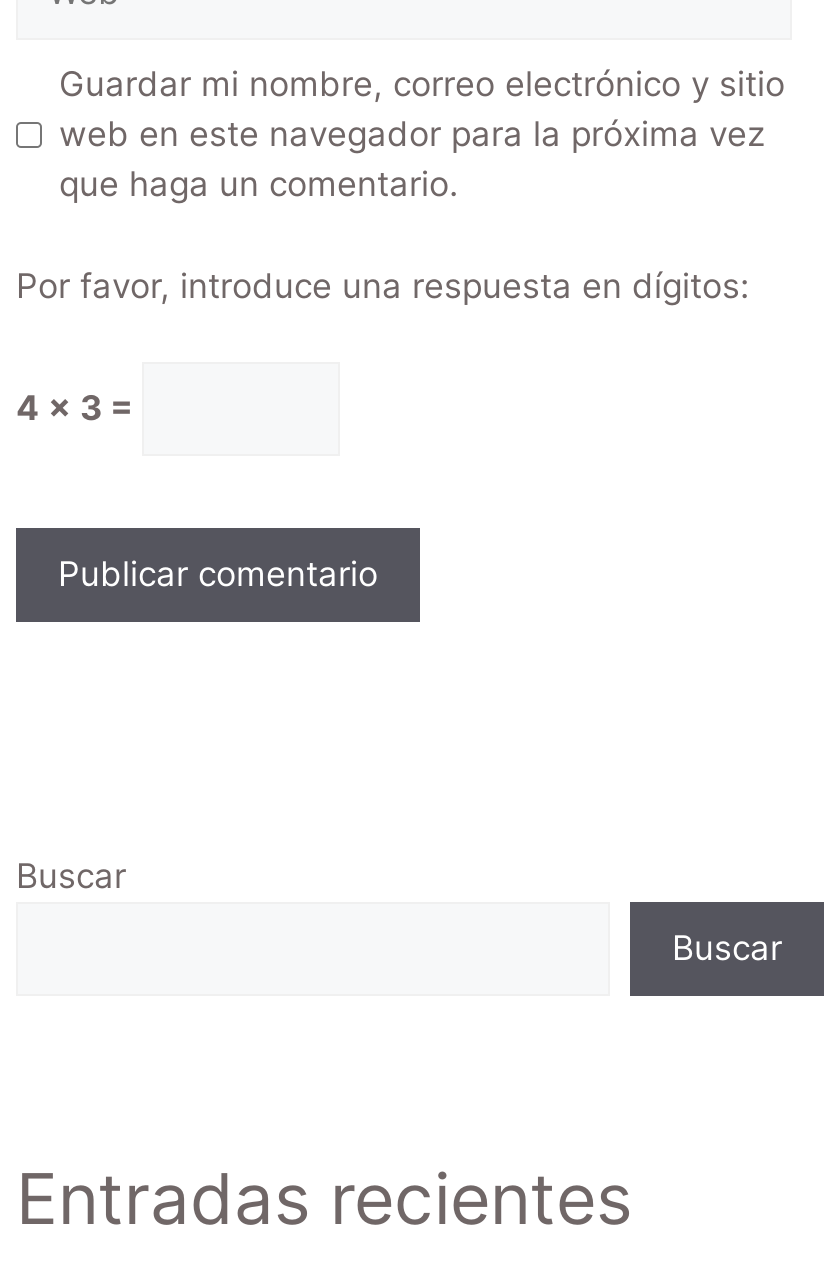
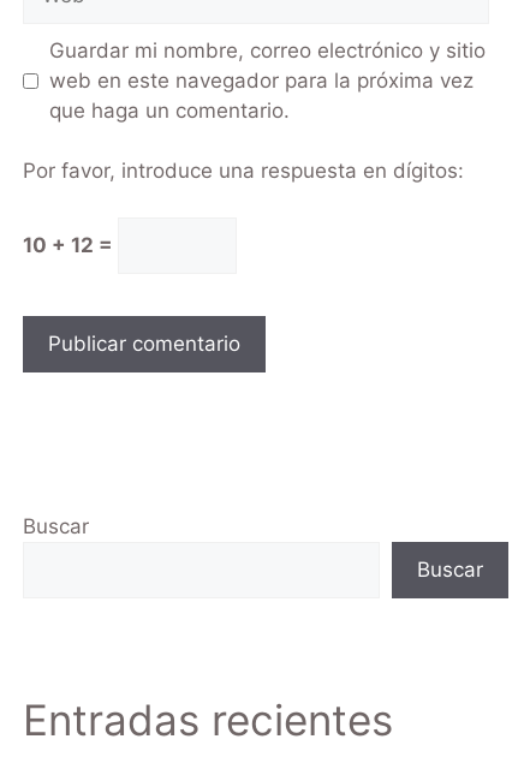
- 4 × 3 =
+ 10 + 12 =
